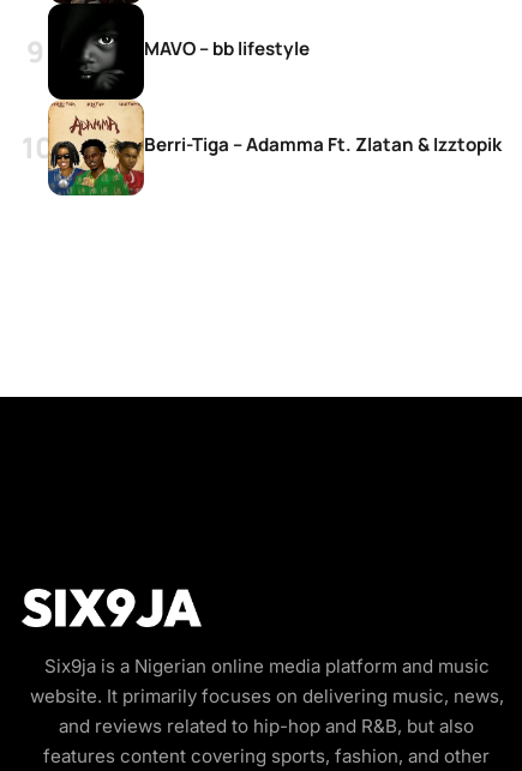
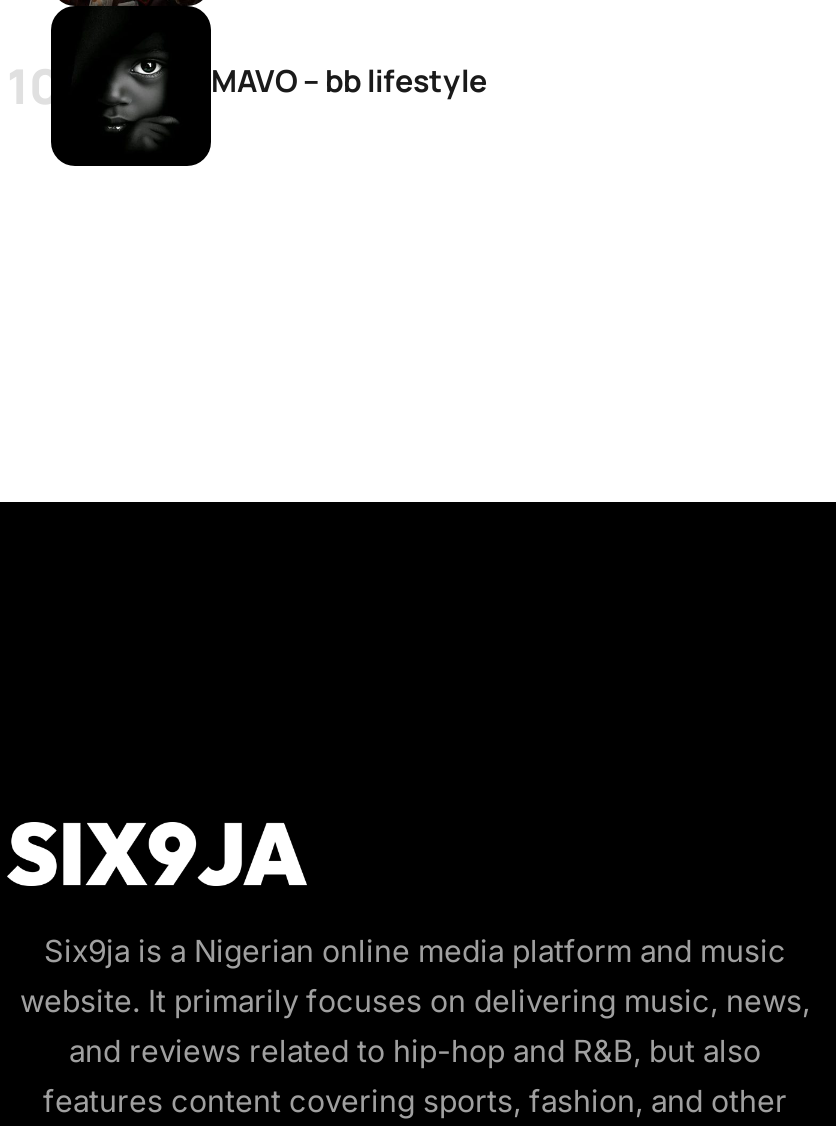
- [image]
- Berri-Tiga – Adamma Ft. Zlatan & Izztopik
